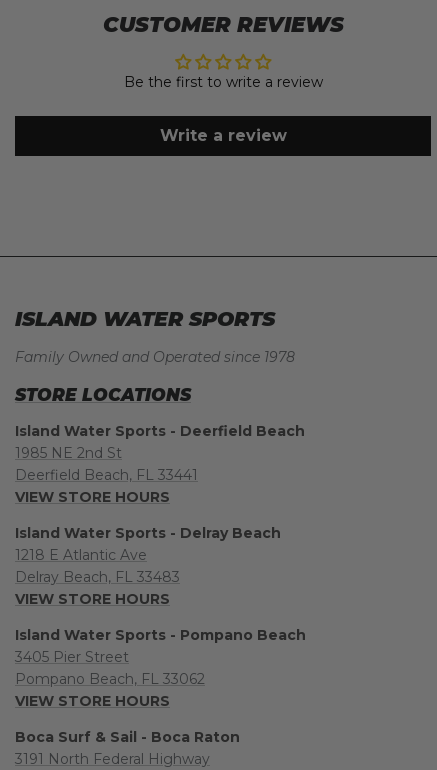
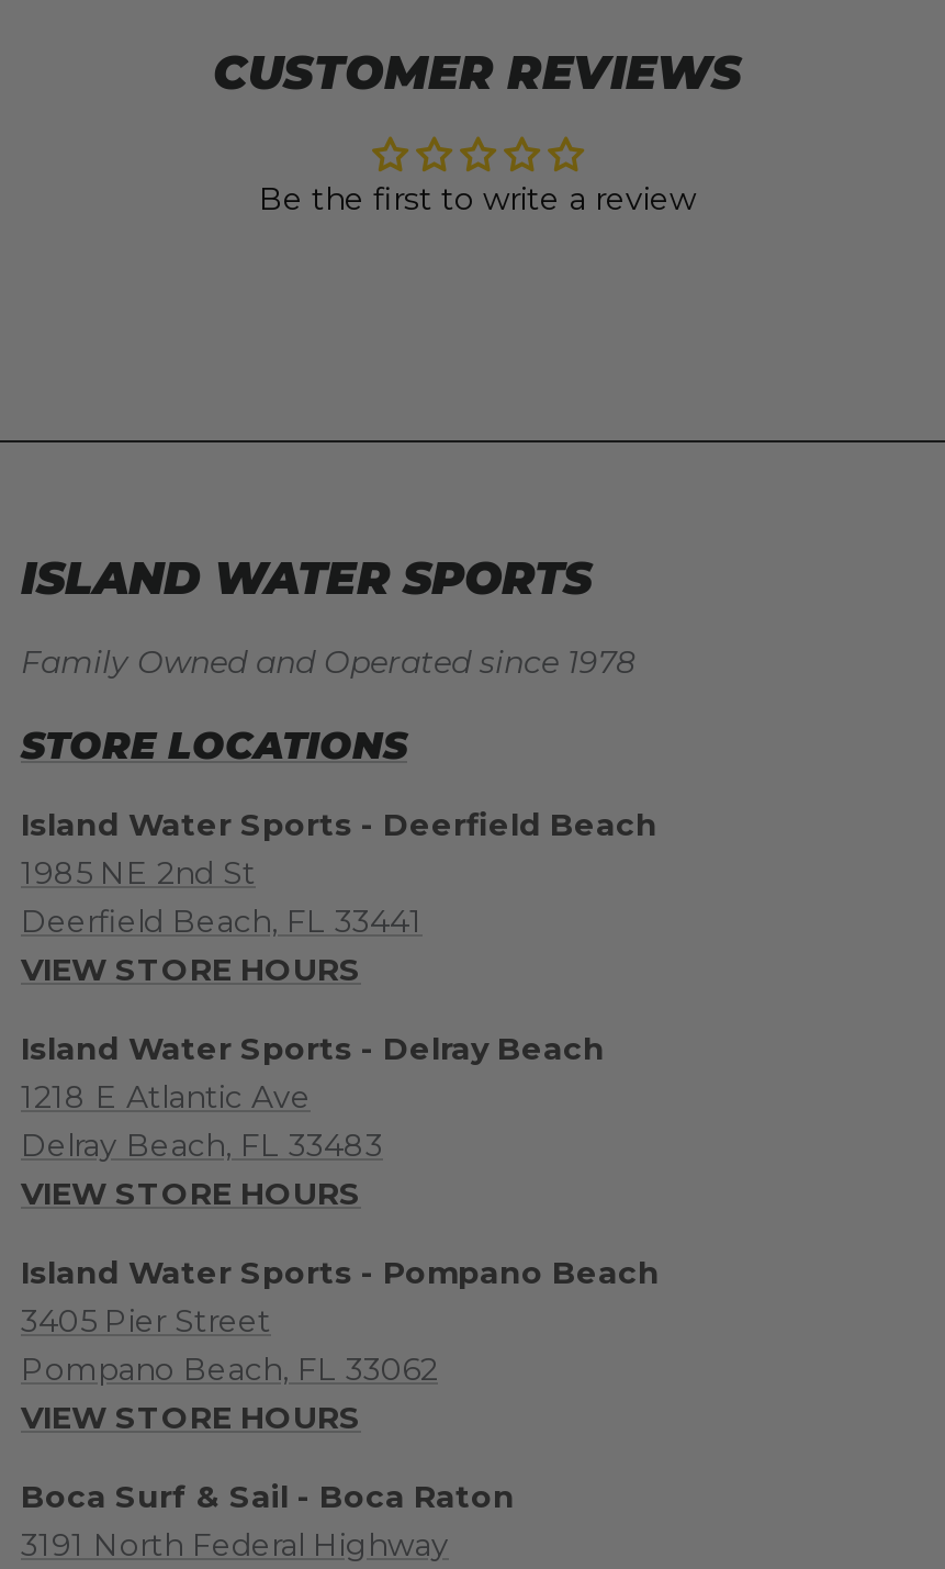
- Write a review
